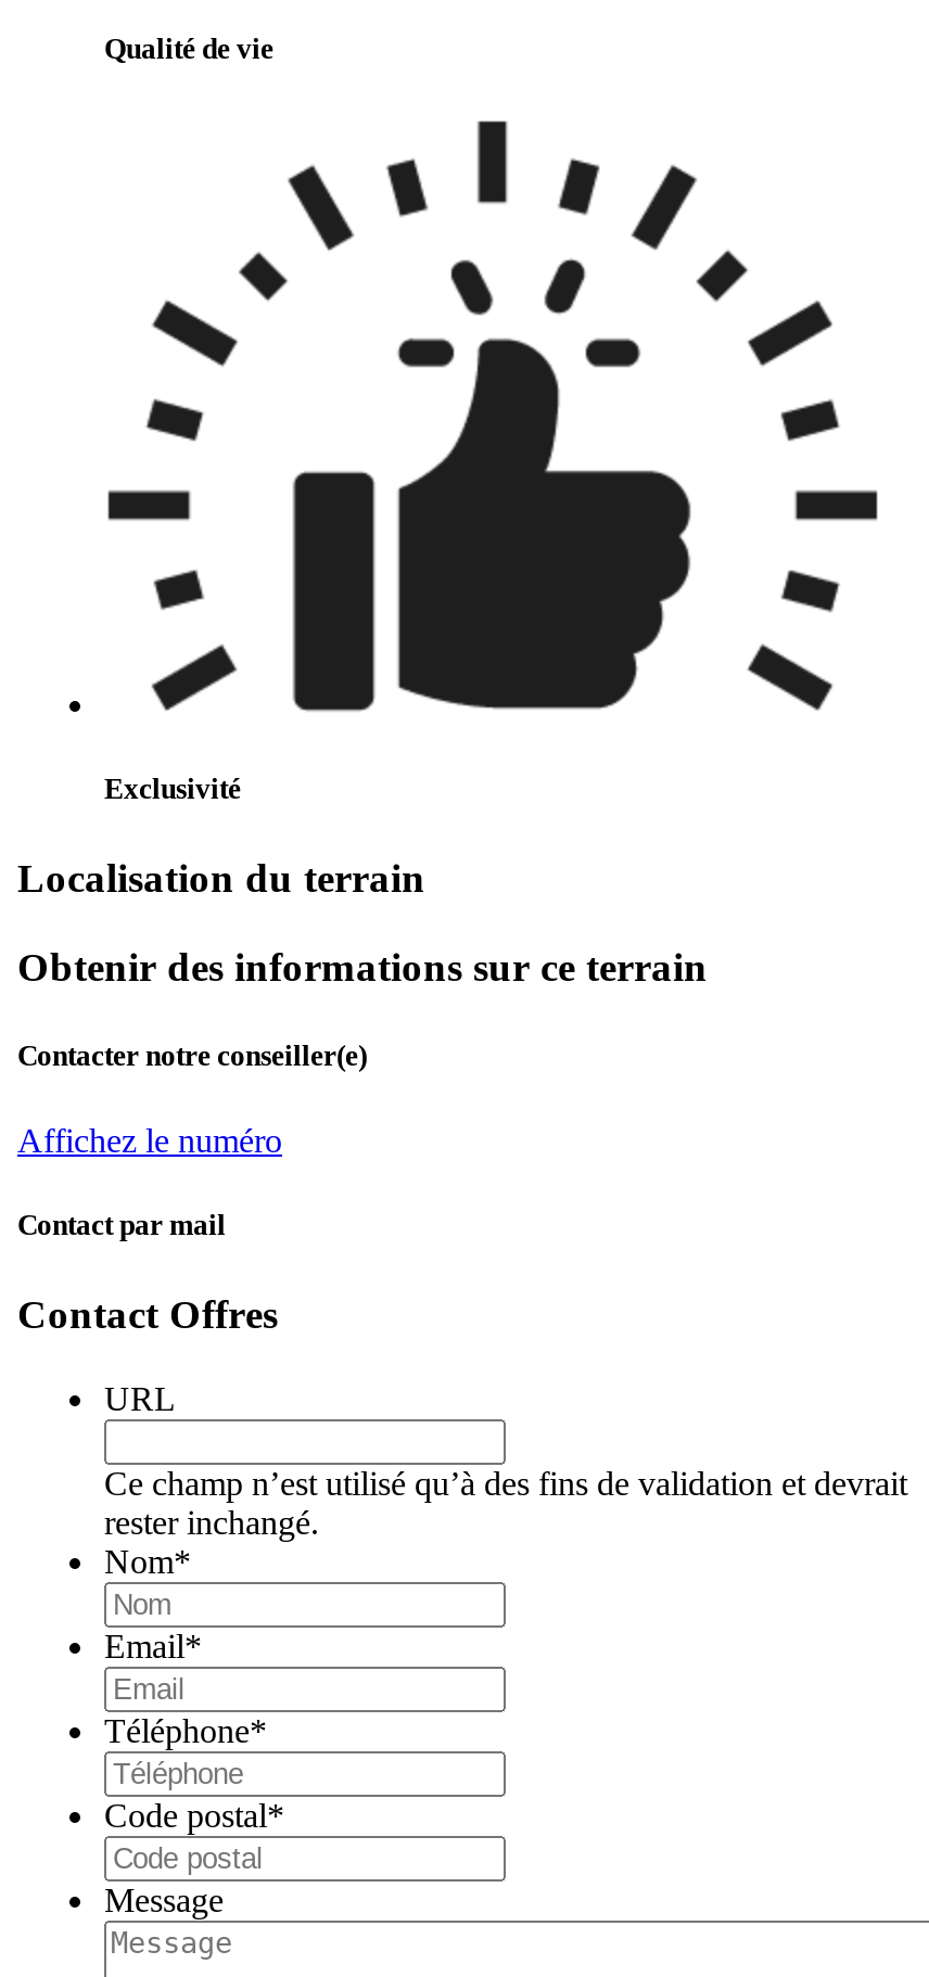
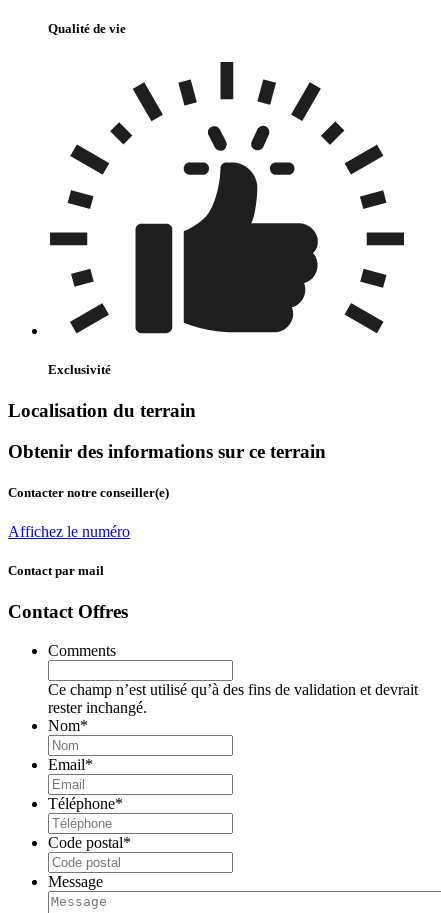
- URL
+ Comments
